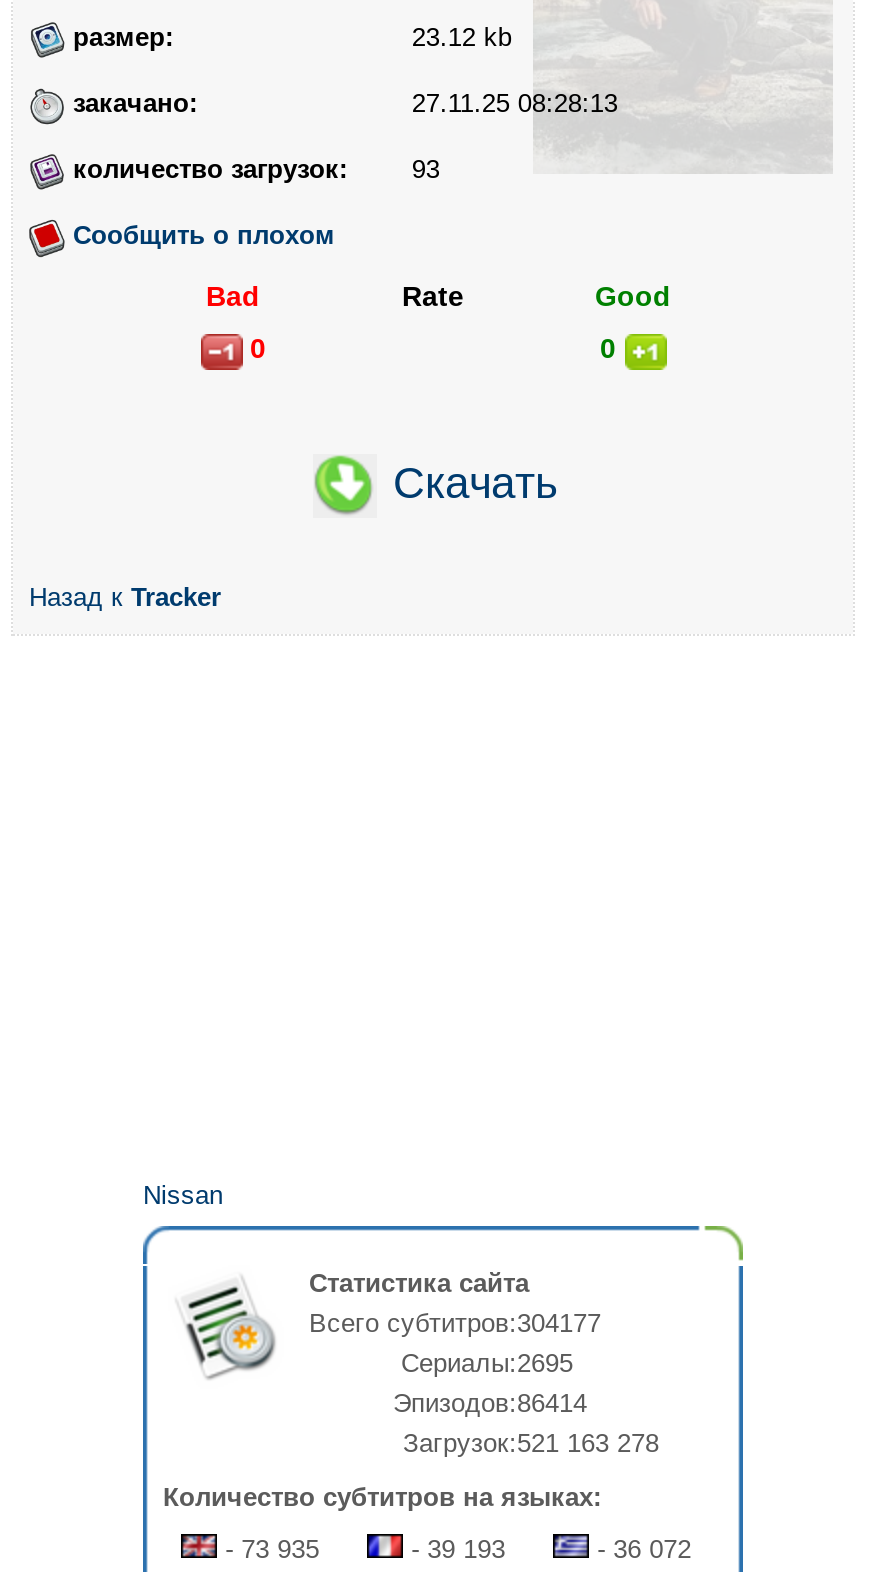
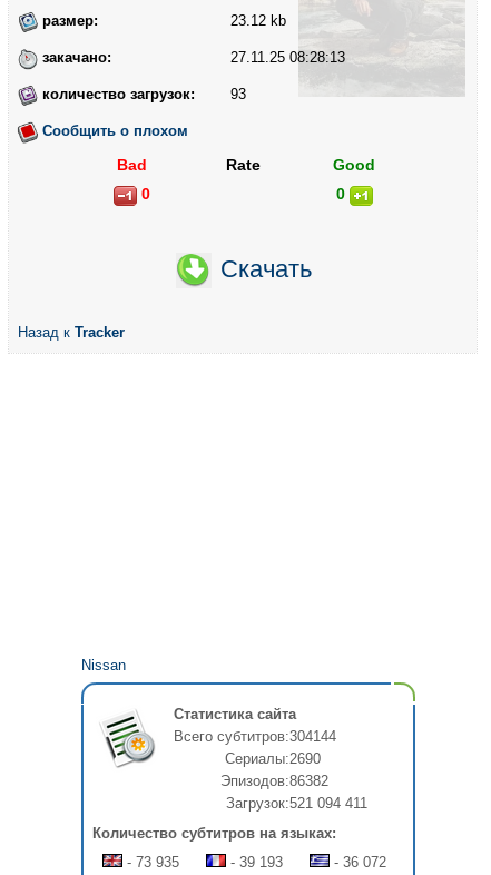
- Всего субтитров:304177
+ Всего субтитров:304144

- Сериалы:2695
+ Сериалы:2690

- Эпизодов:86414
+ Эпизодов:86382

- Загрузок:521 163 278
+ Загрузок:521 094 411
